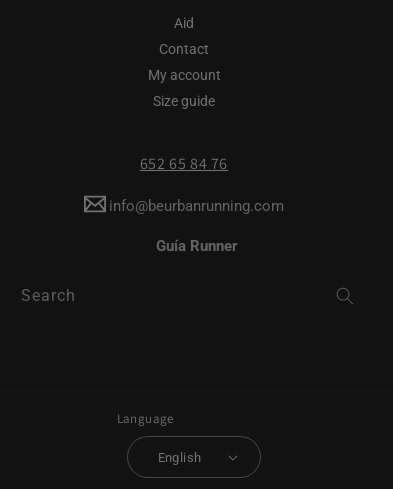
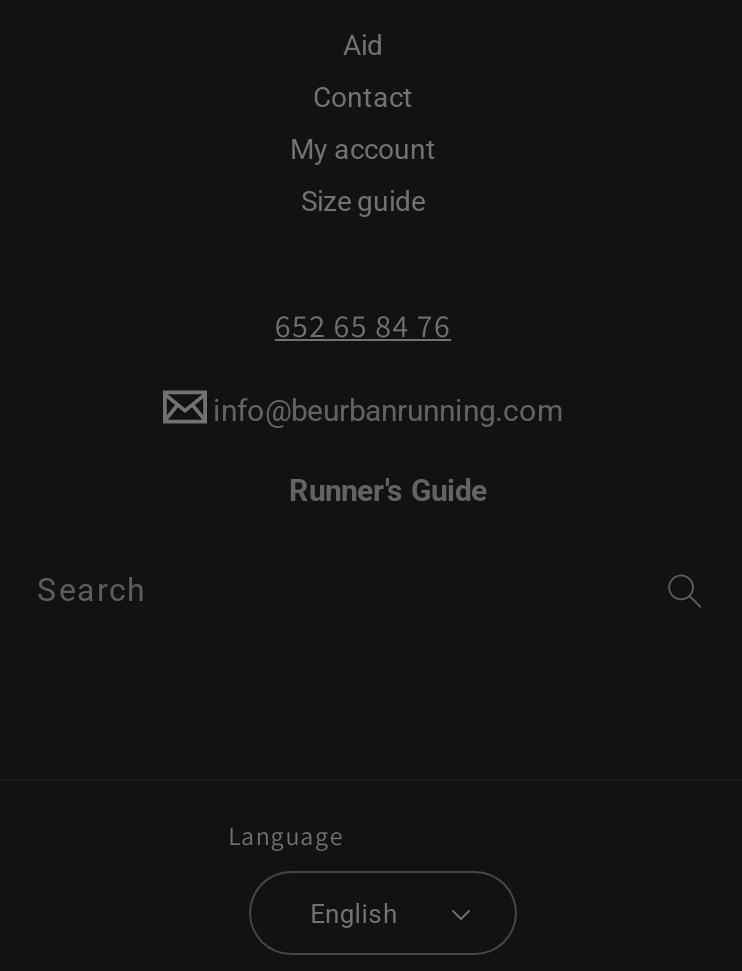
- Guía Runner
+ Runner's Guide
